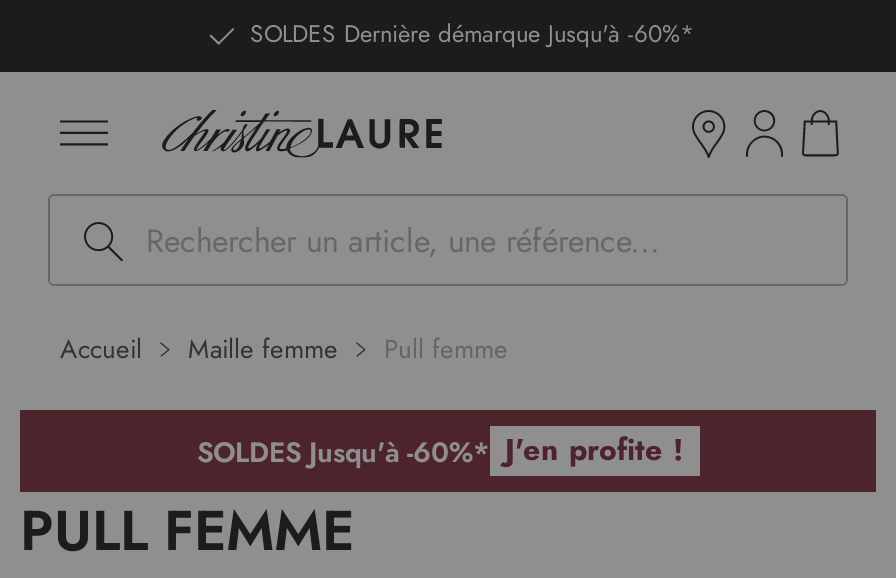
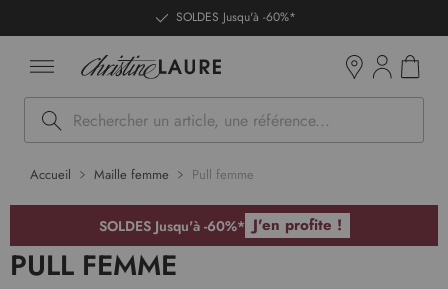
- SOLDES Dernière démarque Jusqu'à -60%*
+ SOLDES Jusqu'à -60%*
